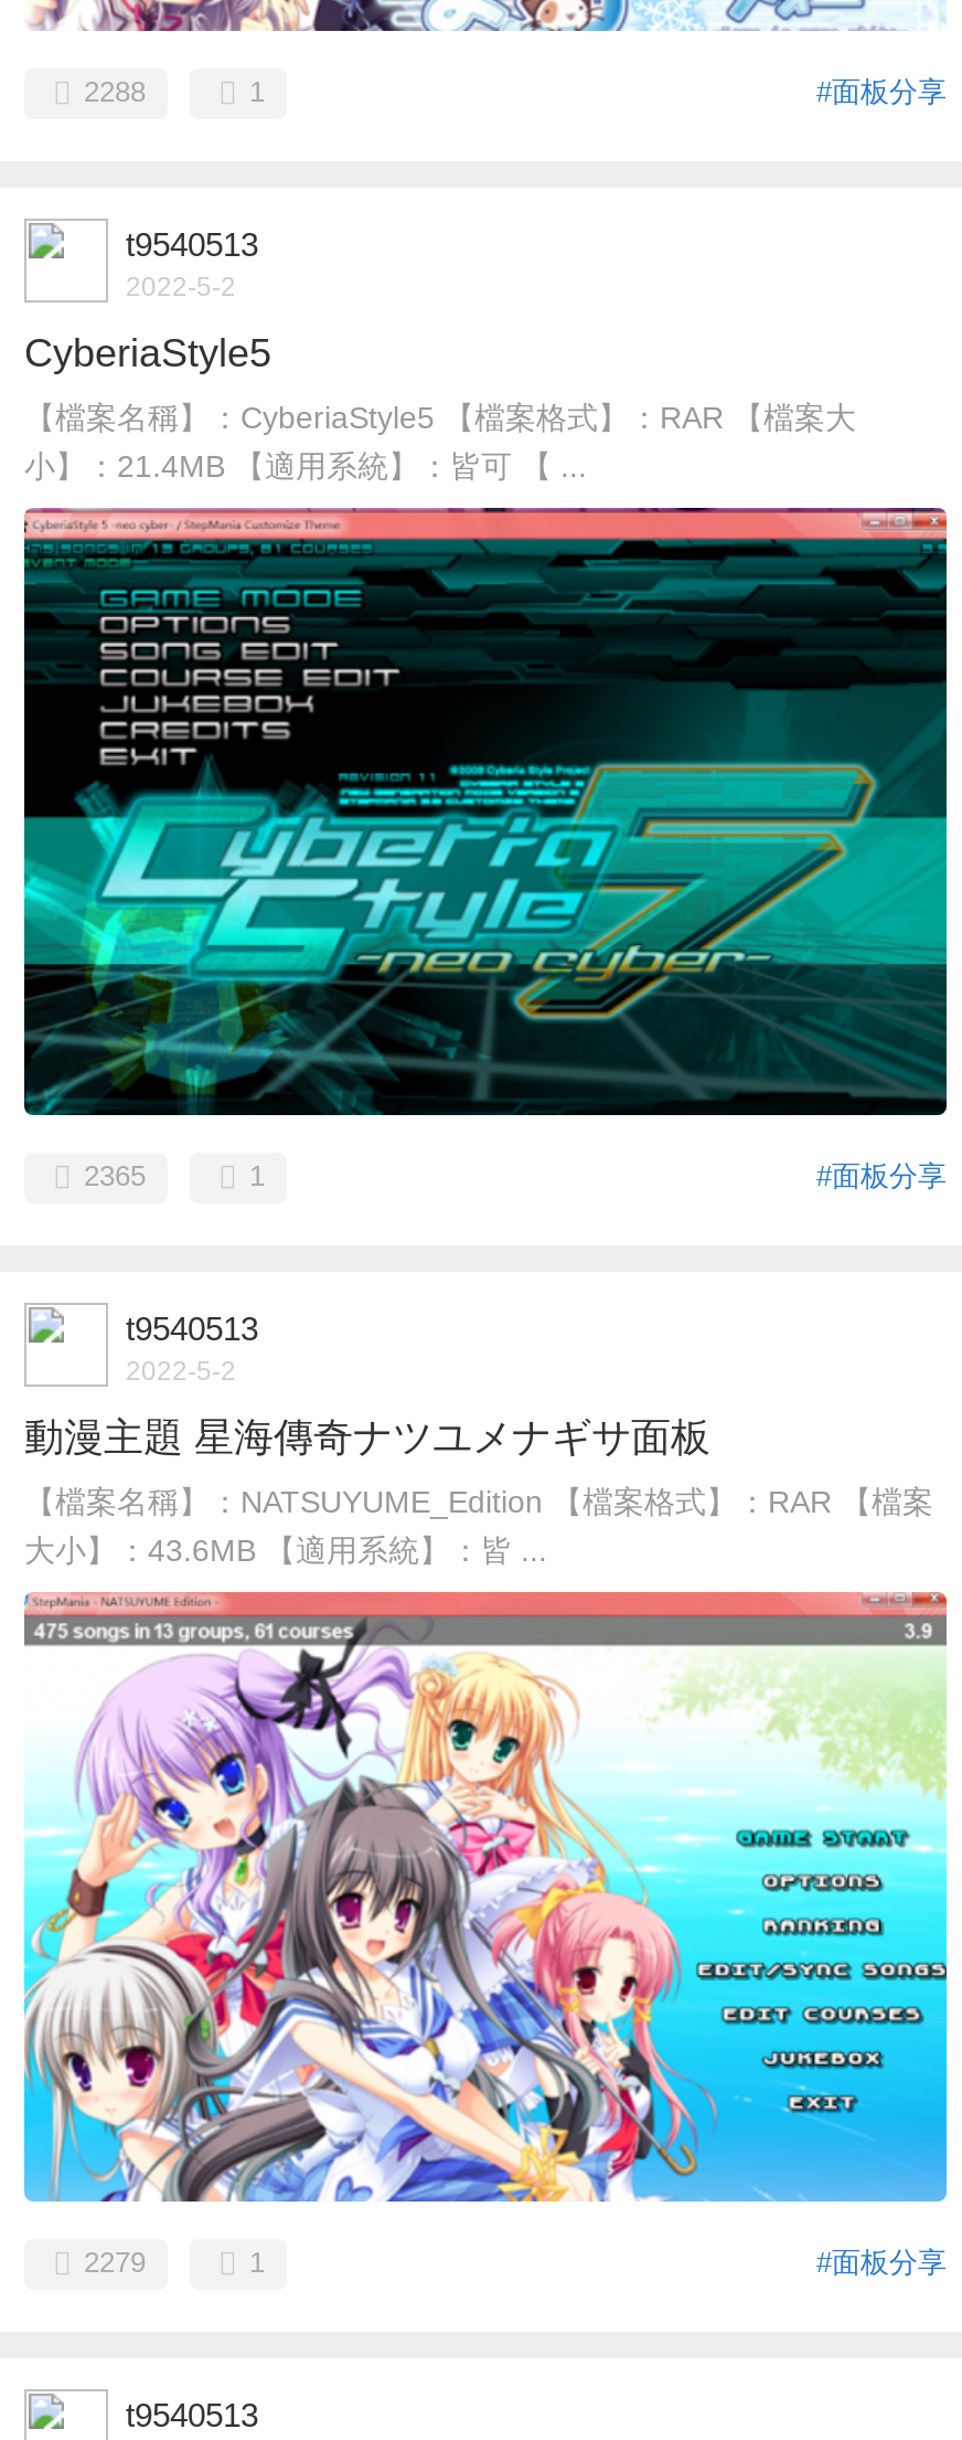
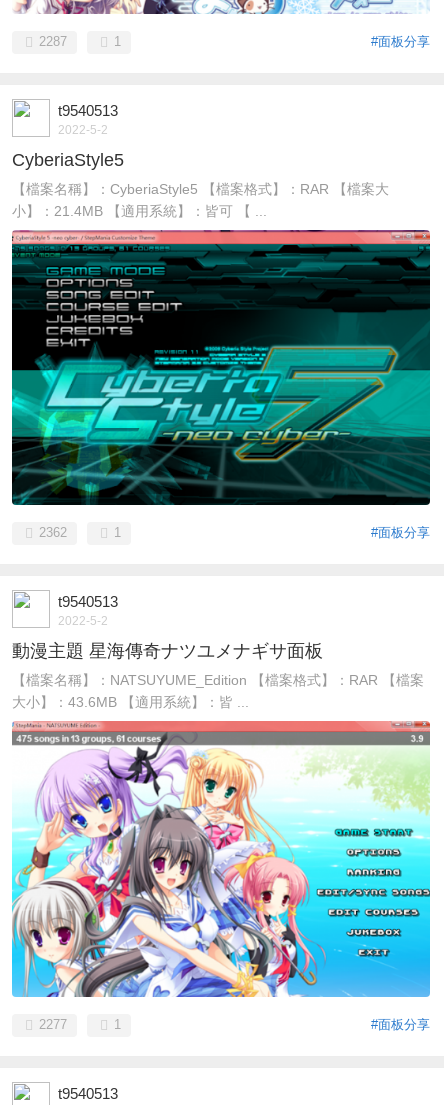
- 2288
+ 2287

- 2365
+ 2362

- 2279
+ 2277
